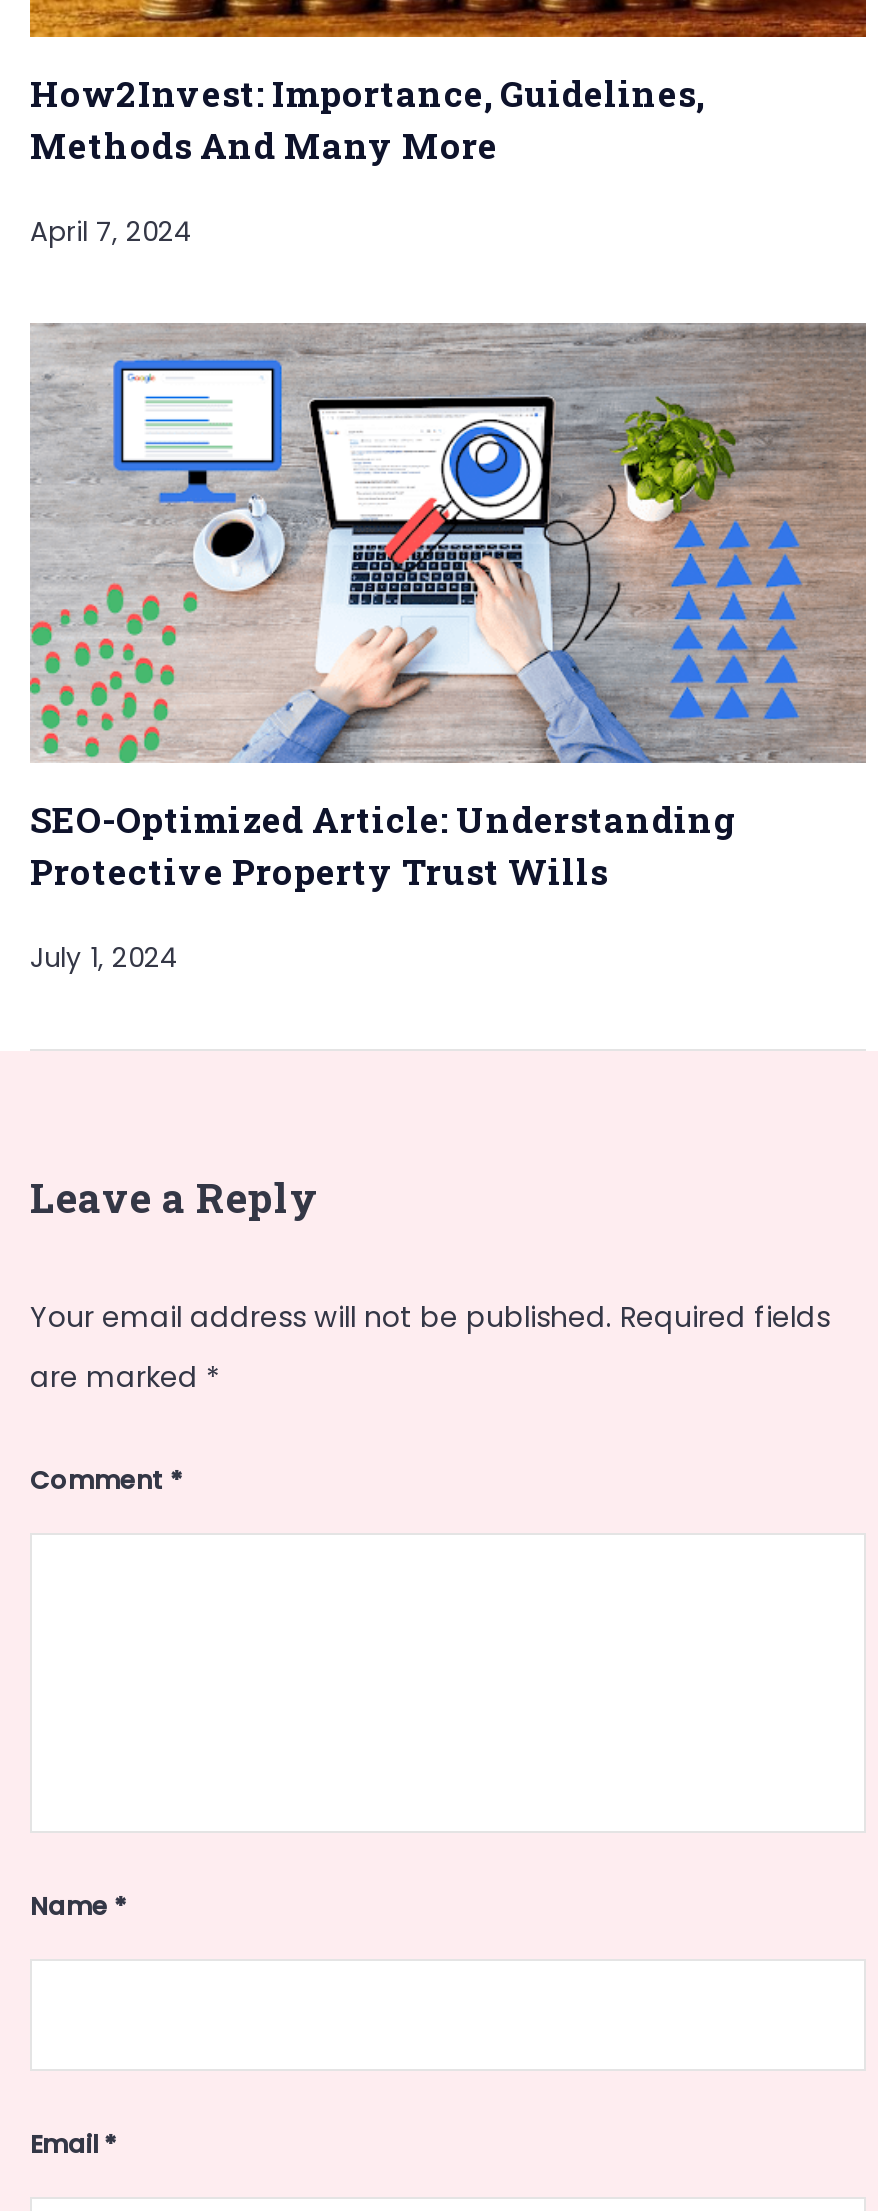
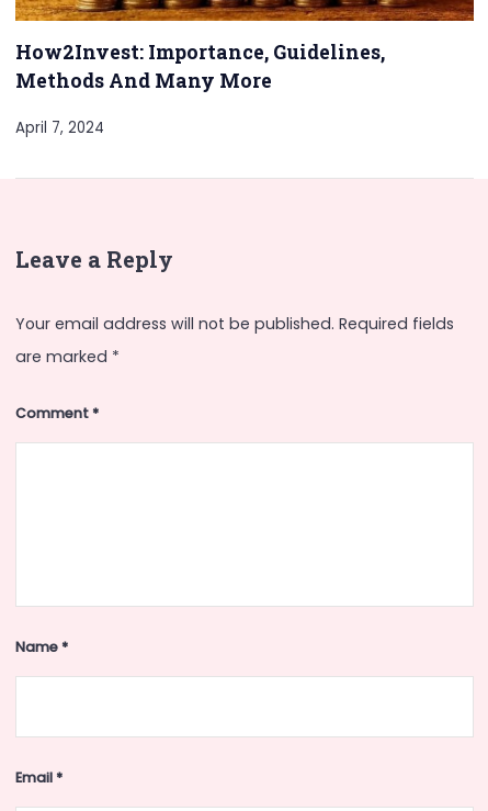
- [image]
- SEO-Optimized Article: Understanding
- Protective Property Trust Wills
- July 1, 2024
